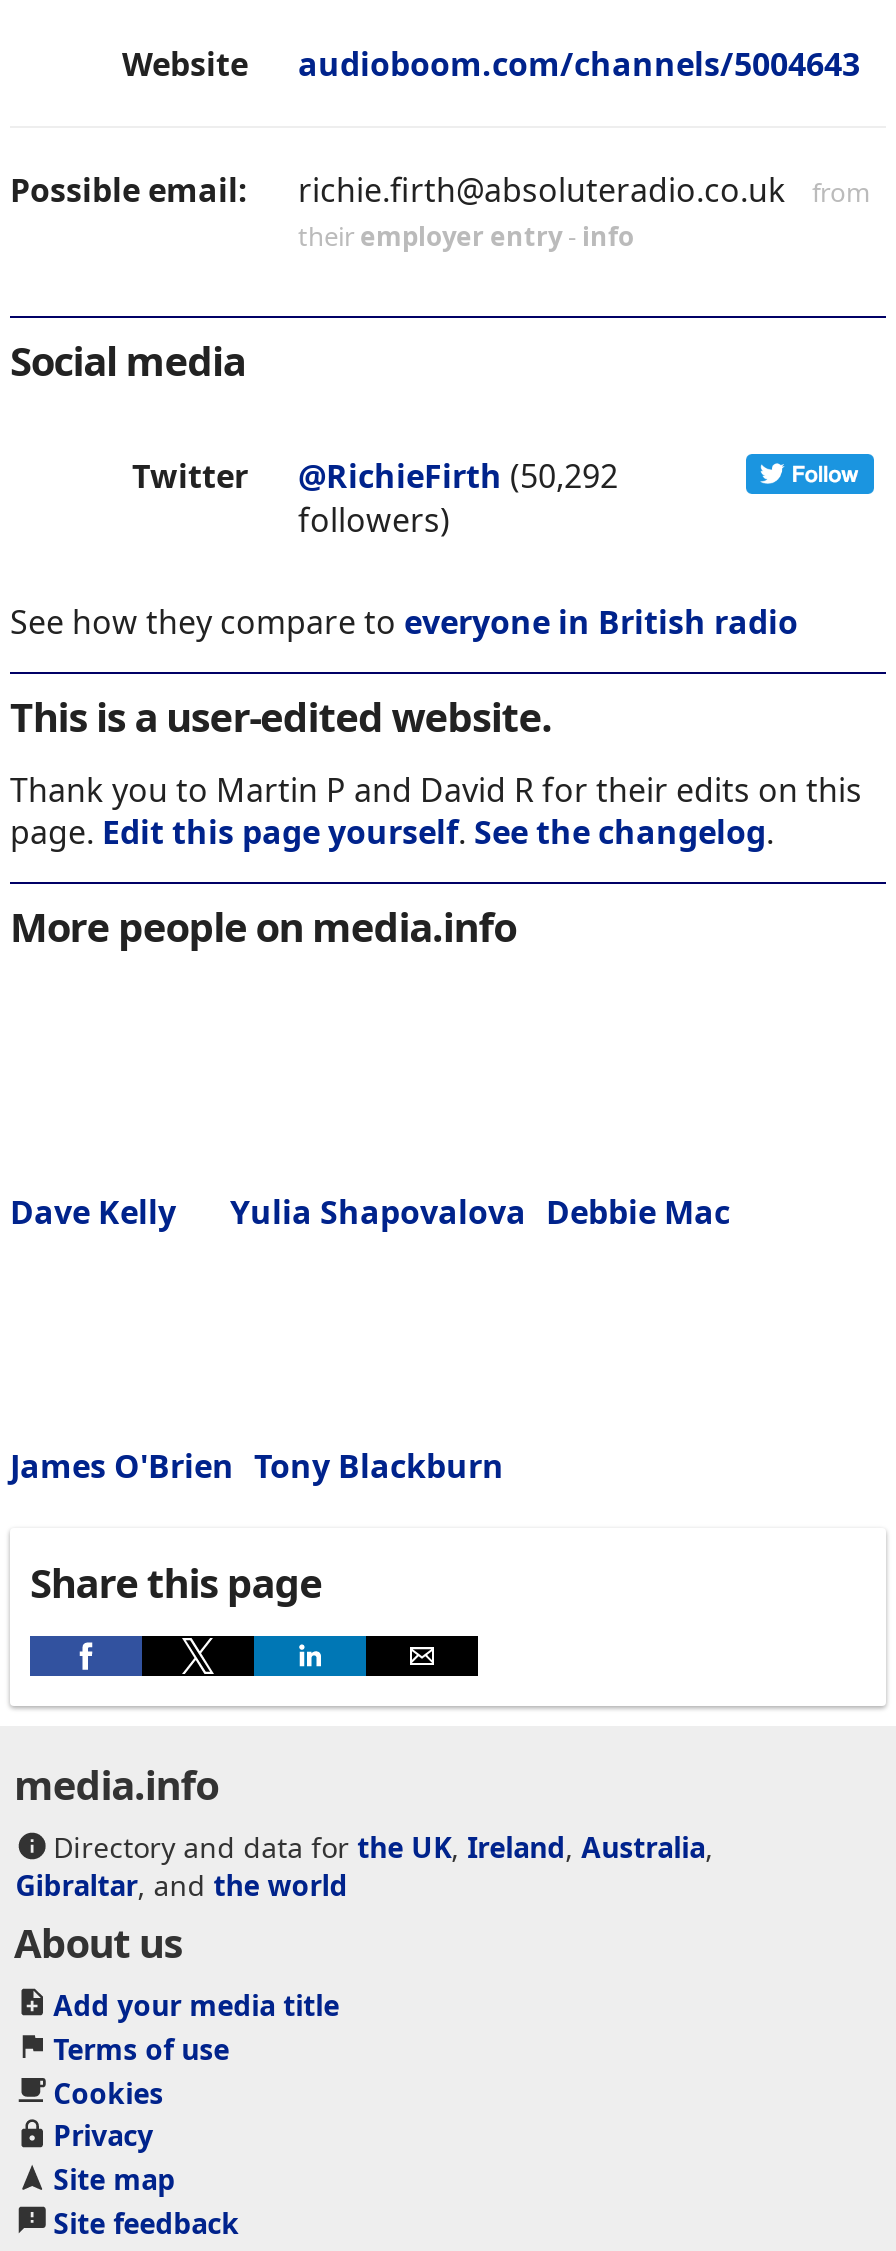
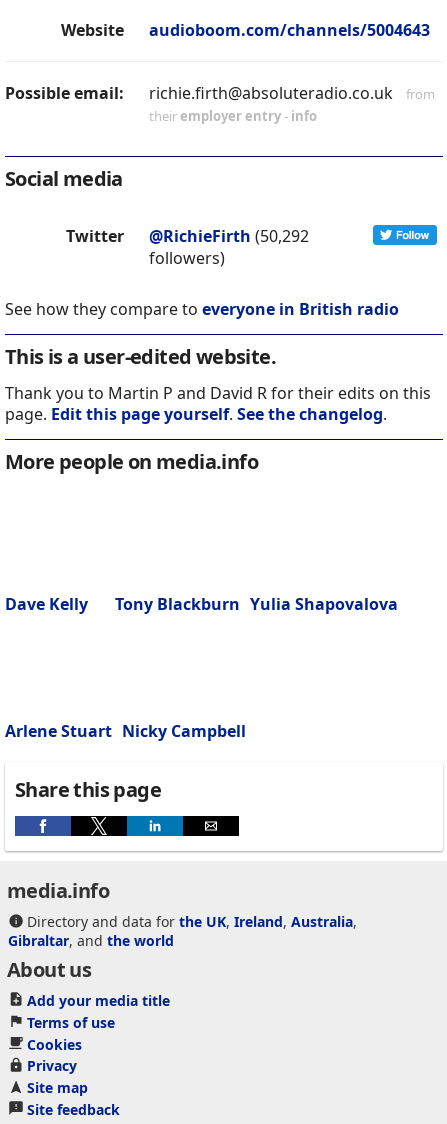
- Yulia Shapovalova Debbie Mac
+ Tony Blackburn Yulia Shapovalova

- James O'Brien Tony Blackburn
+ Arlene Stuart Nicky Campbell
